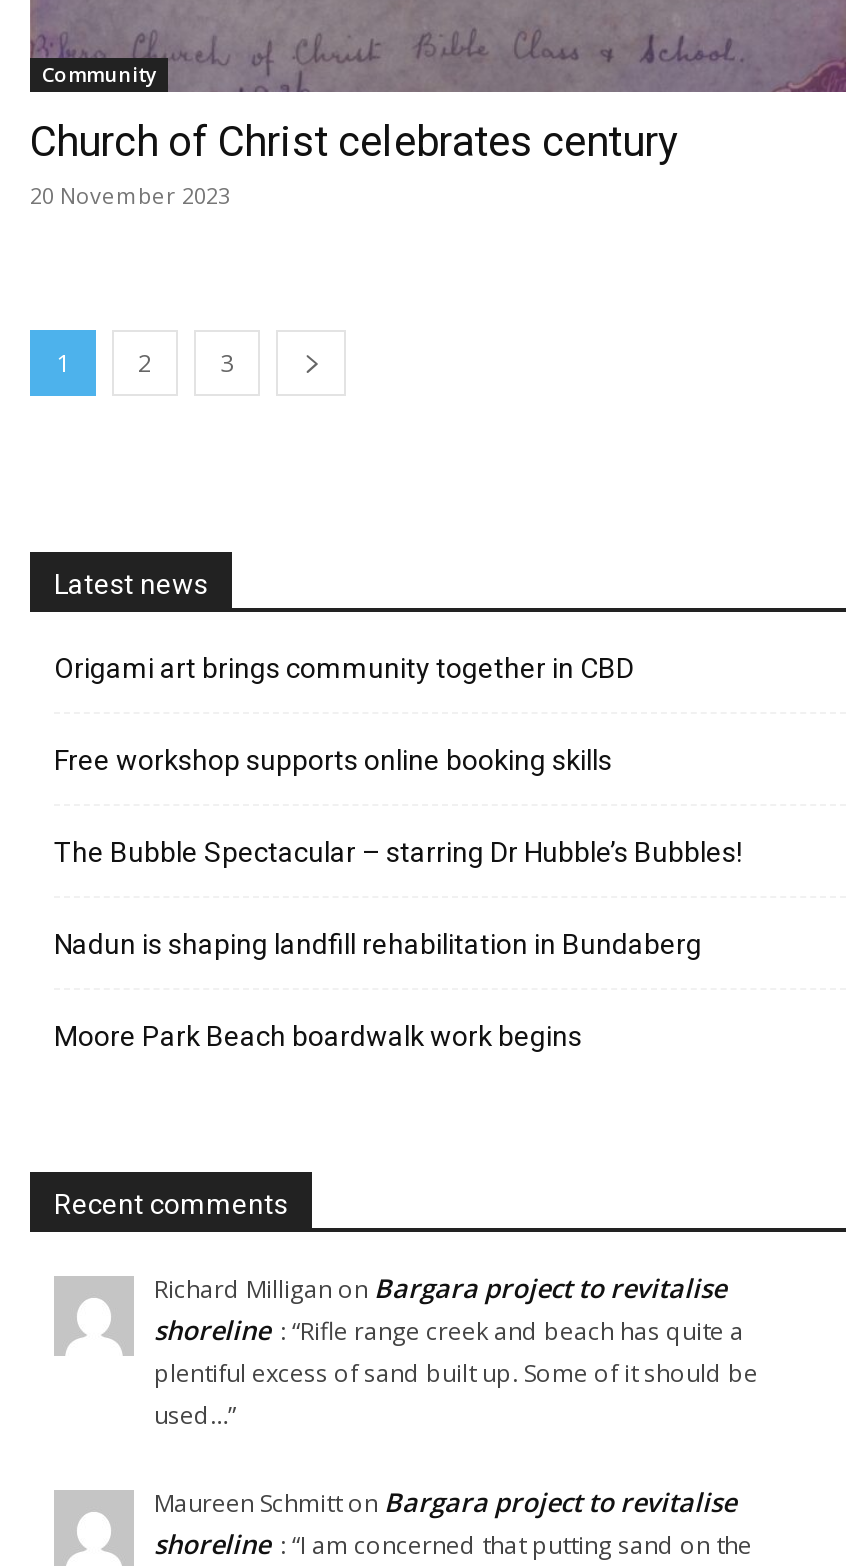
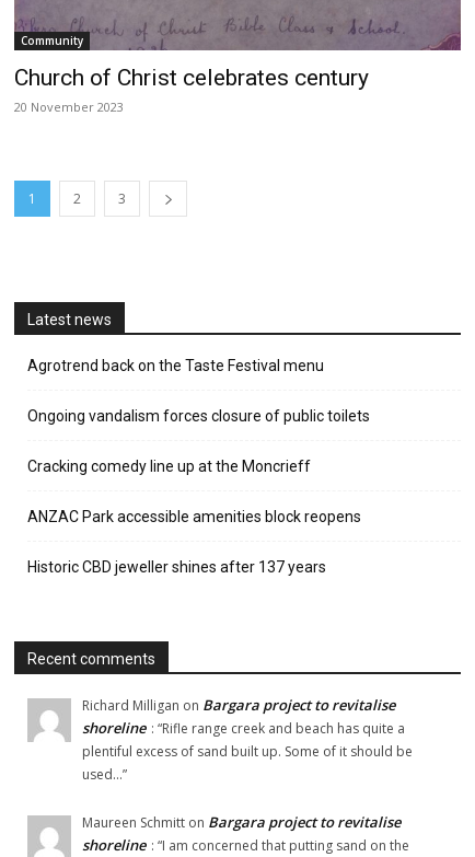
- Origami art brings community together in CBD
+ Agrotrend back on the Taste Festival menu

- Free workshop supports online booking skills
+ Ongoing vandalism forces closure of public toilets

- The Bubble Spectacular – starring Dr Hubble’s Bubbles!
+ Cracking comedy line up at the Moncrieff

- Nadun is shaping landfill rehabilitation in Bundaberg
+ ANZAC Park accessible amenities block reopens

- Moore Park Beach boardwalk work begins
+ Historic CBD jeweller shines after 137 years
